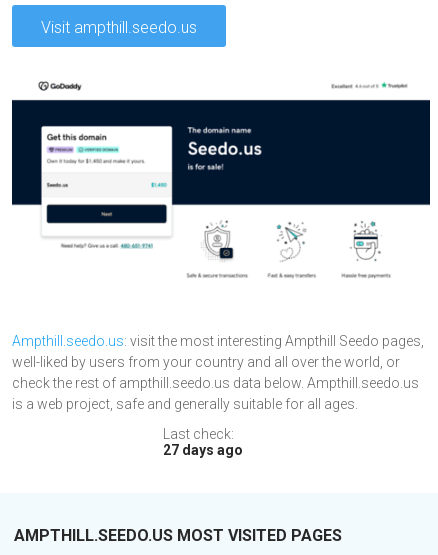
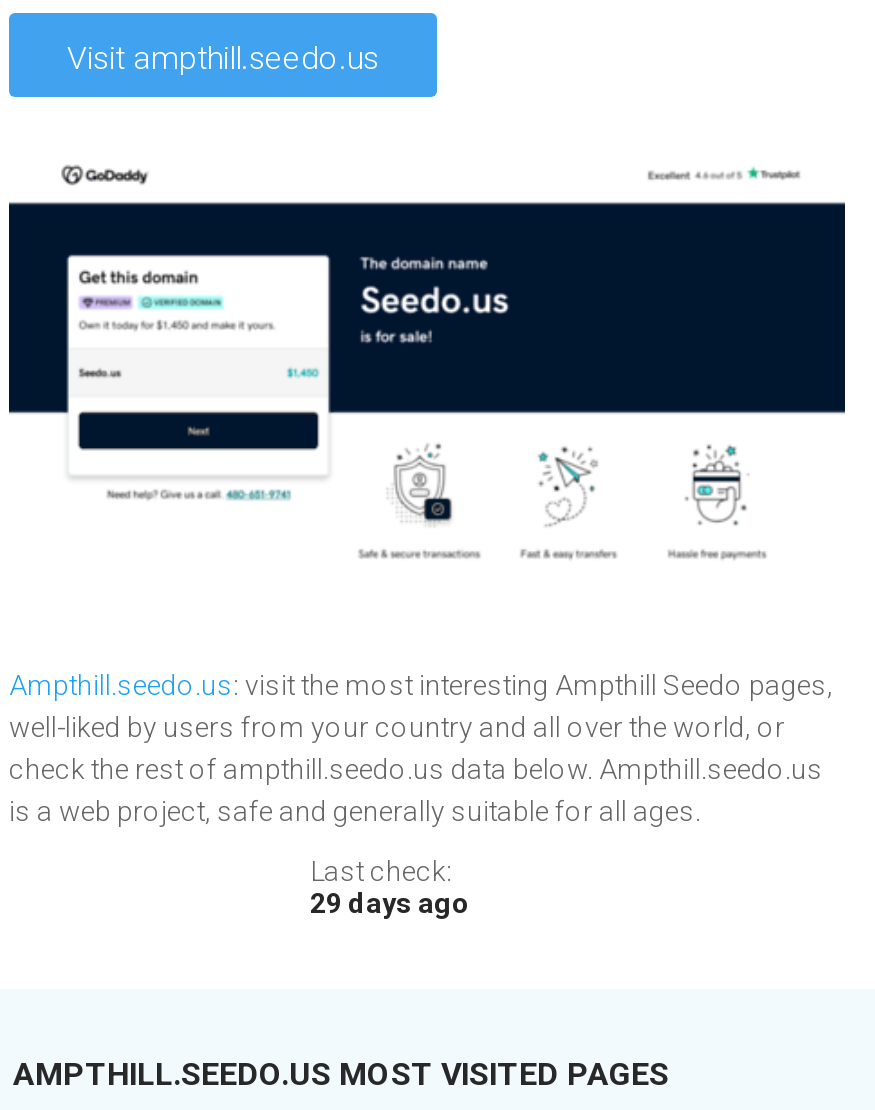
- 27 days ago
+ 29 days ago
